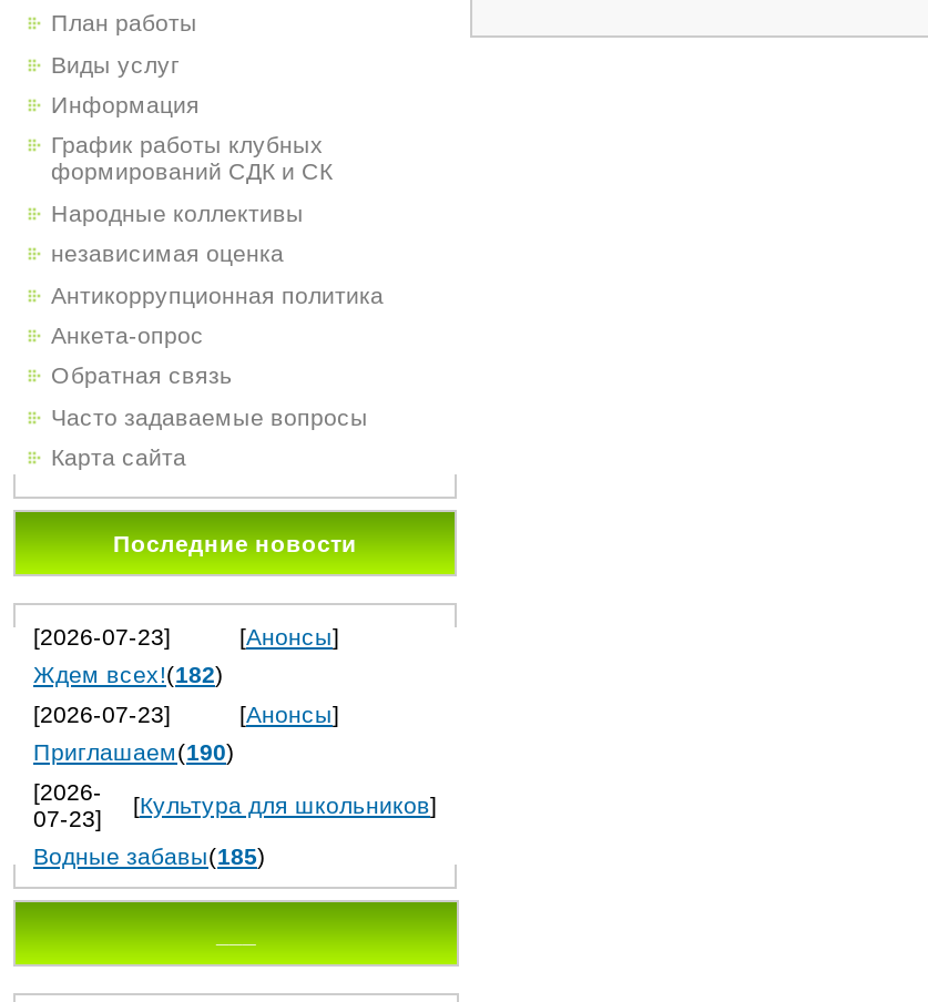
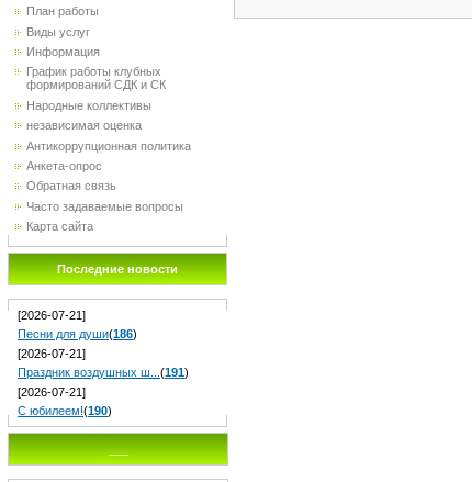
- [2026-07-23]
- [Анонсы]
- Ждем всех!(182)
- [2026-07-23]
- [Анонсы]
- Приглашаем(190)
- [2026-
- 07-23]
- [Культура для школьников]
- Водные забавы(185)
+ [2026-07-21]
+ Песни для души(186)
+ [2026-07-21]
+ Праздник воздушных ш...(191)
+ [2026-07-21]
+ С юбилеем!(190)
